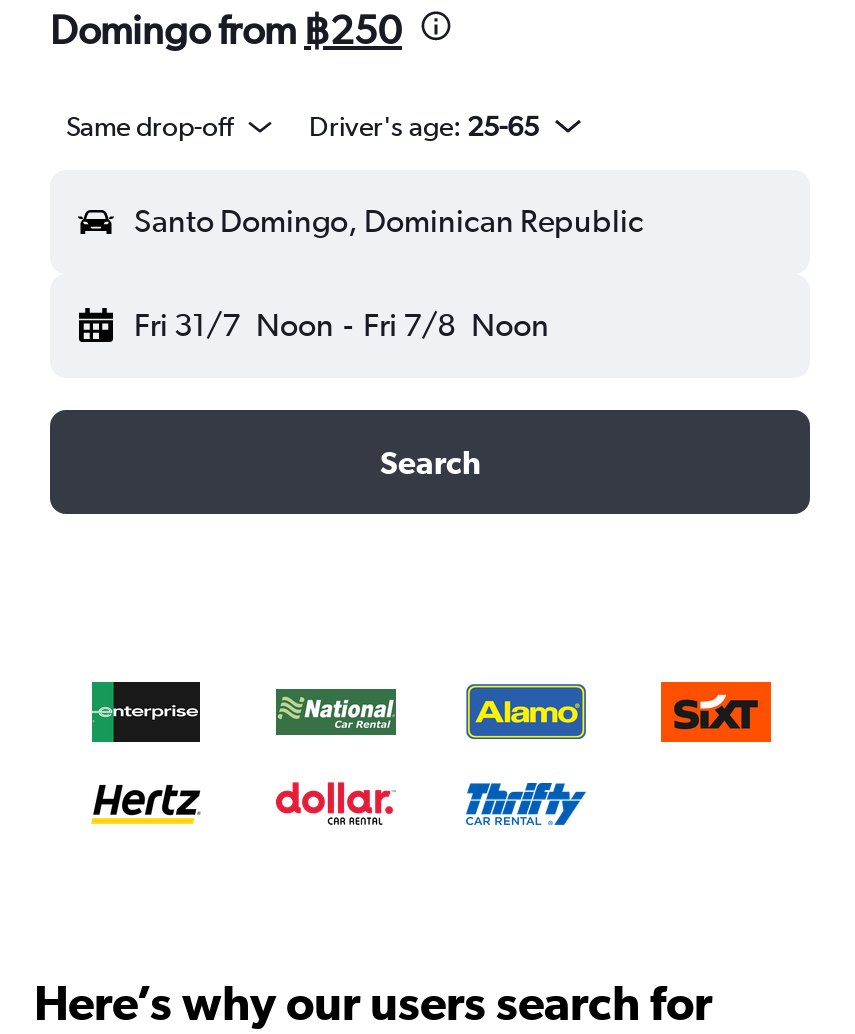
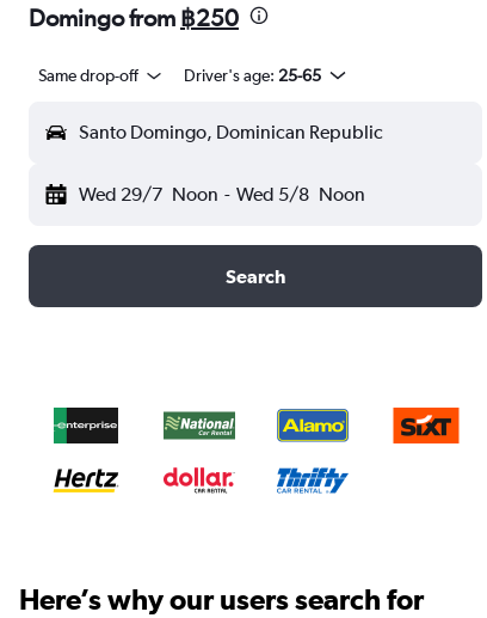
- Fri 31/7 Noon - Fri 7/8 Noon
+ Wed 29/7 Noon - Wed 5/8 Noon
